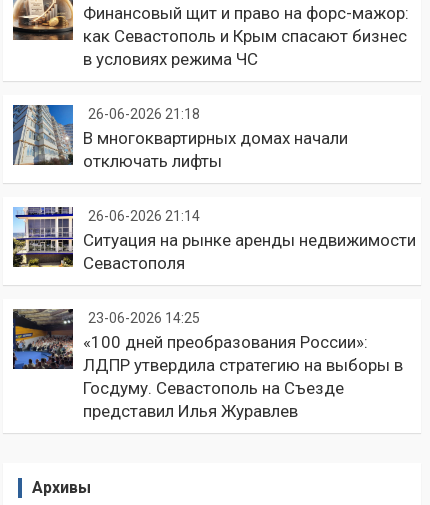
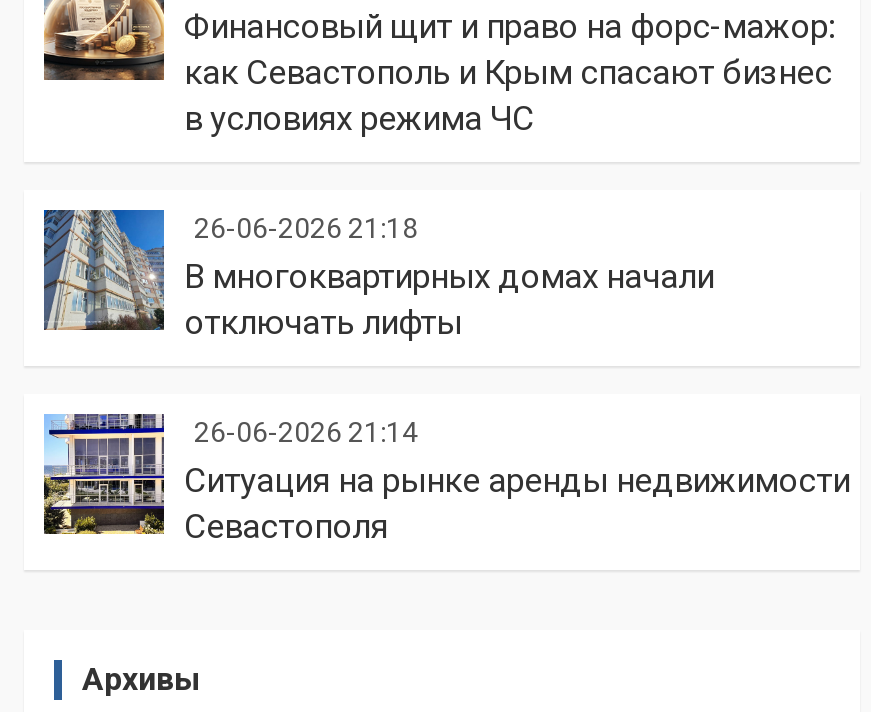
- [image]
- 23-06-2026 14:25
- «100 дней преобразования России»:
- ЛДПР утвердила стратегию на выборы в
- Госдуму. Севастополь на Съезде
- представил Илья Журавлев
